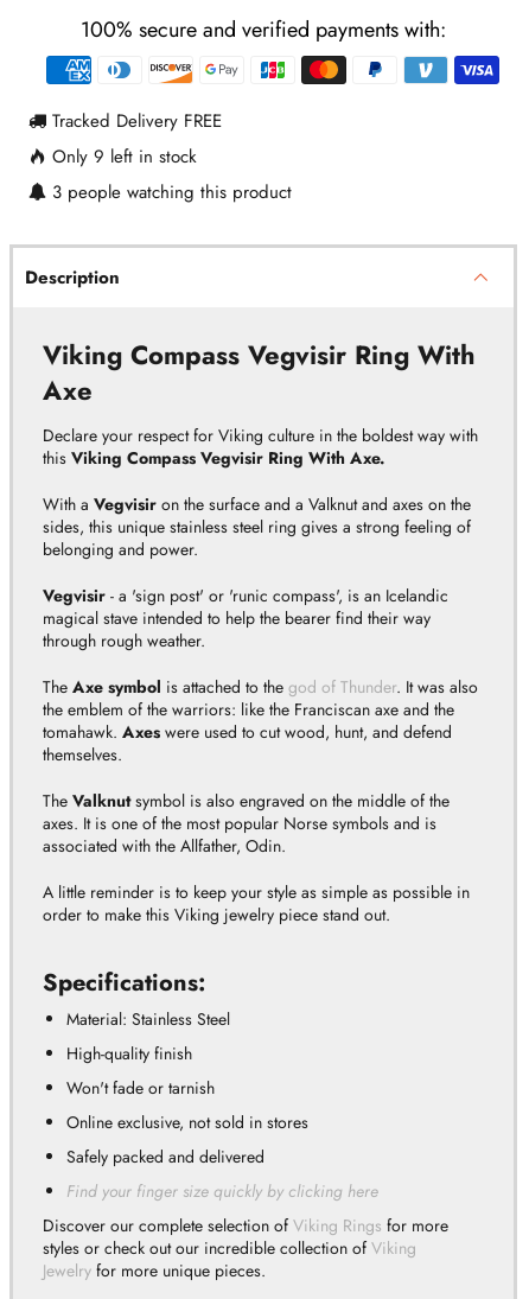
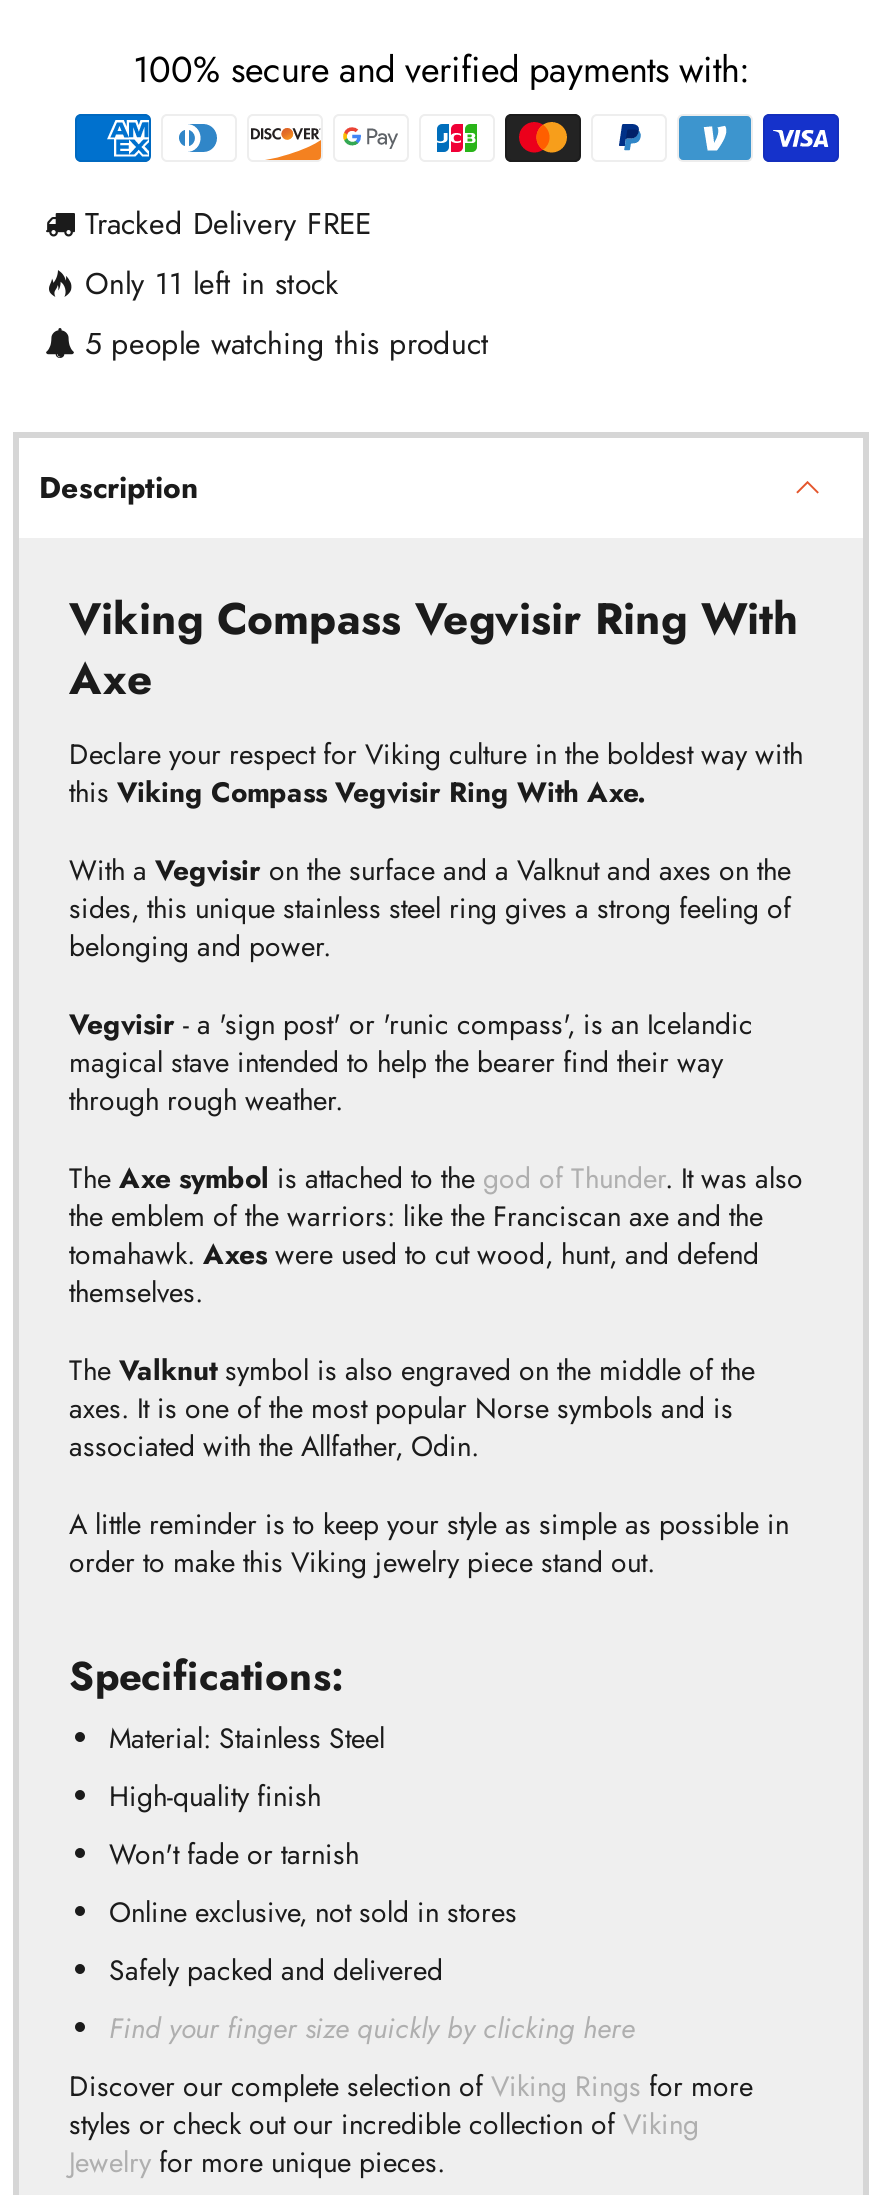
- Only 9 left in stock
+ Only 11 left in stock

- 3 people watching this product
+ 5 people watching this product
